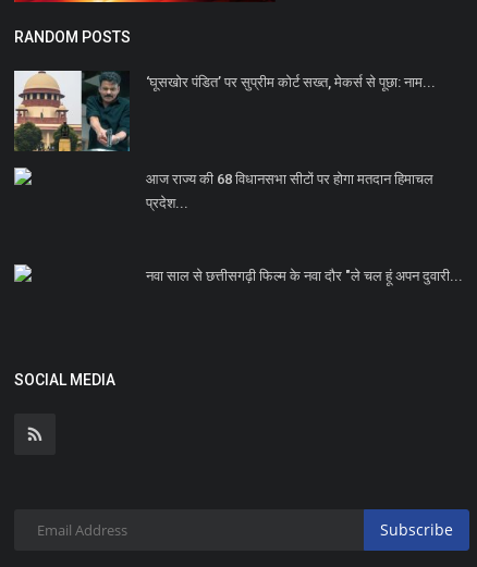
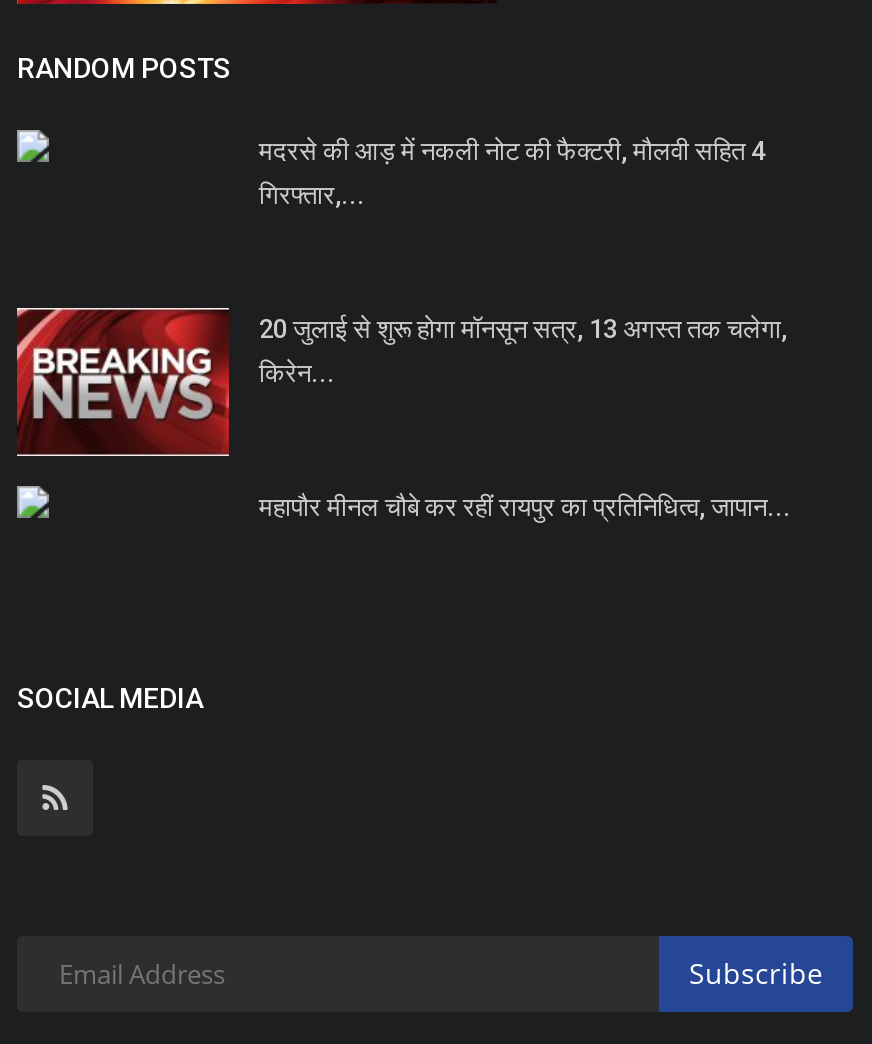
+ [image]

- [image]

- ‘घूसखोर पंडित’ पर सुप्रीम कोर्ट सख्त, मेकर्स से पूछा: नाम...
+ मदरसे की आड़ में नकली नोट की फैक्टरी, मौलवी सहित 4
+ गिरफ्तार,...

- आज राज्य की 68 विधानसभा सीटों पर होगा मतदान हिमाचल
- प्रदेश...
+ 20 जुलाई से शुरू होगा मॉनसून सत्र, 13 अगस्त तक चलेगा,
+ किरेन...

- नवा साल से छत्तीसगढ़ी फिल्म के नवा दौर "ले चल हूं अपन दुवारी...
+ महापौर मीनल चौबे कर रहीं रायपुर का प्रतिनिधित्व, जापान...
